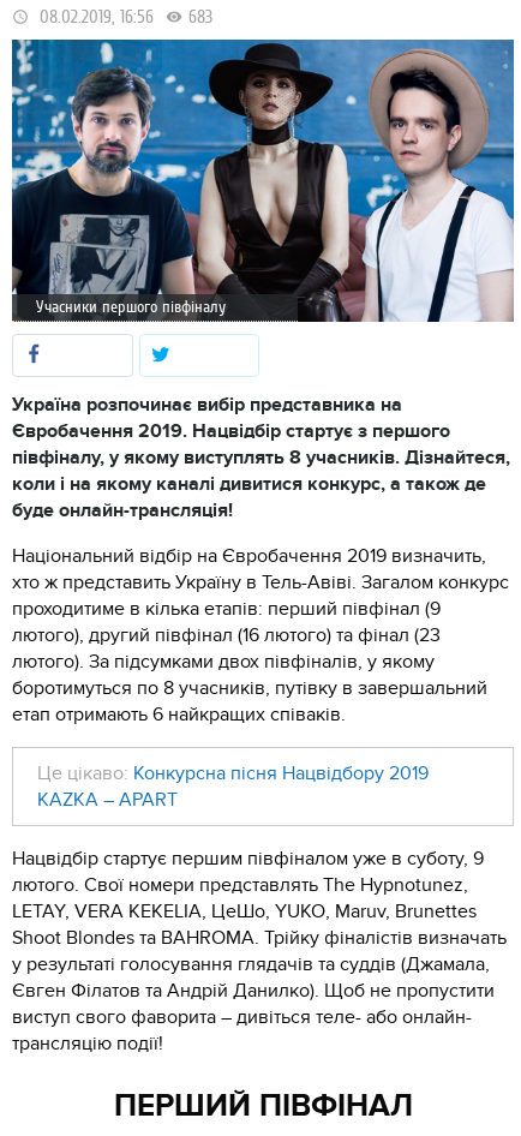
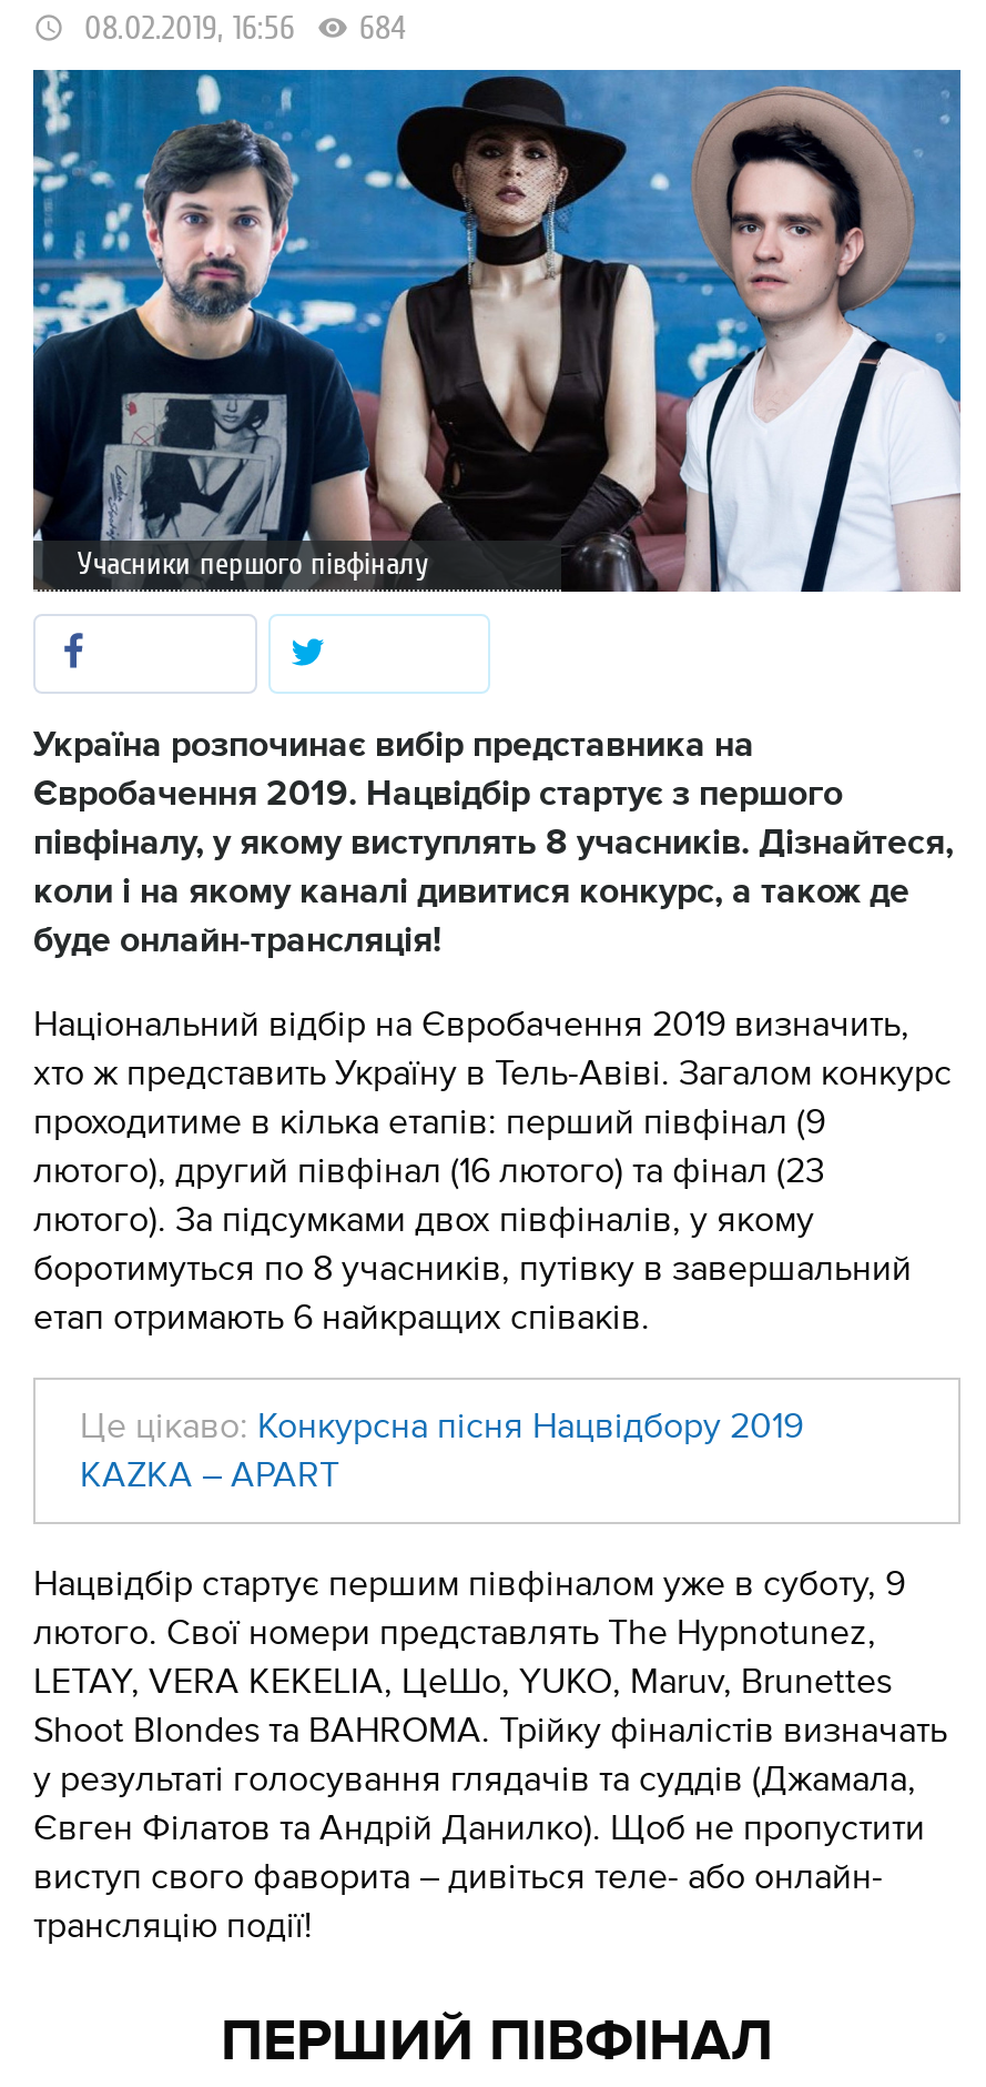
- 08.02.2019, 16:56 683
+ 08.02.2019, 16:56 684
